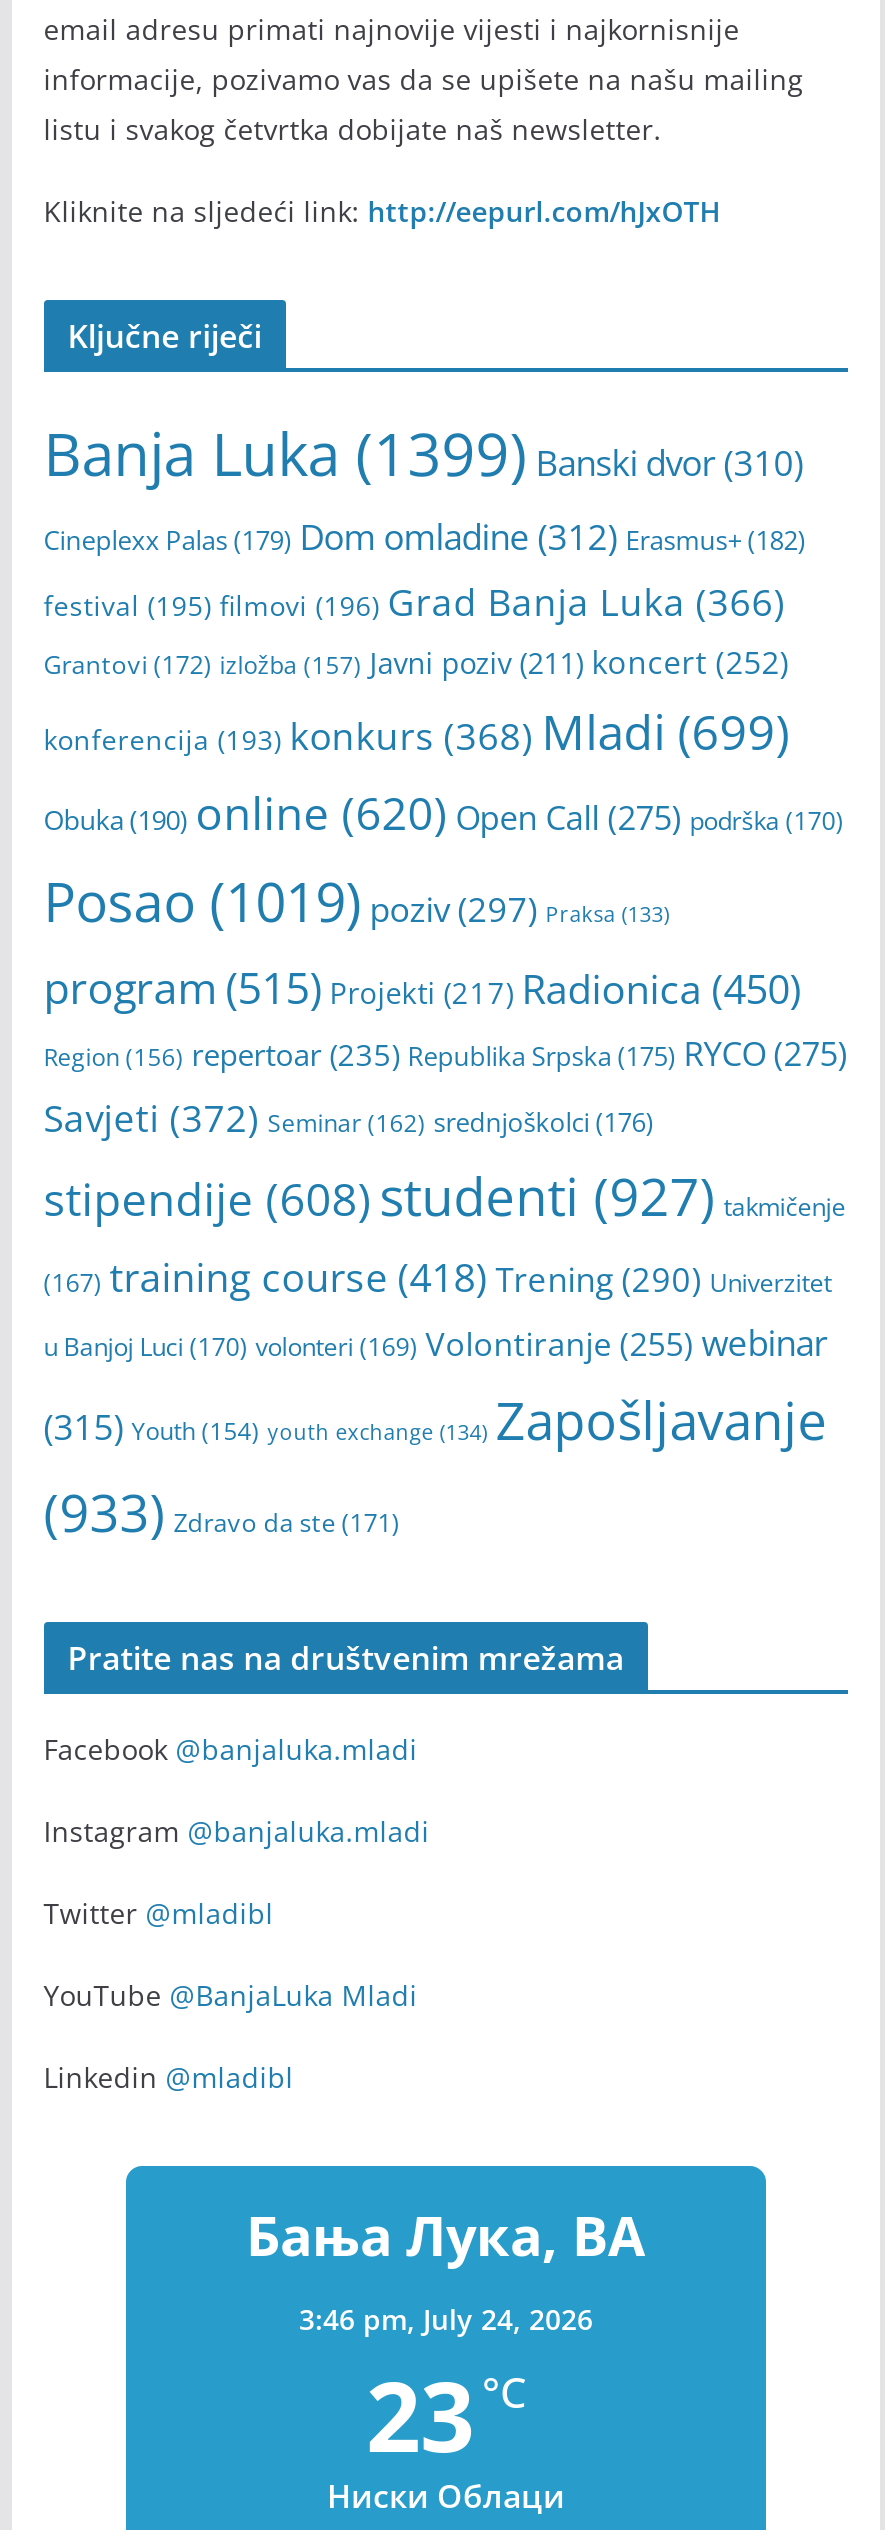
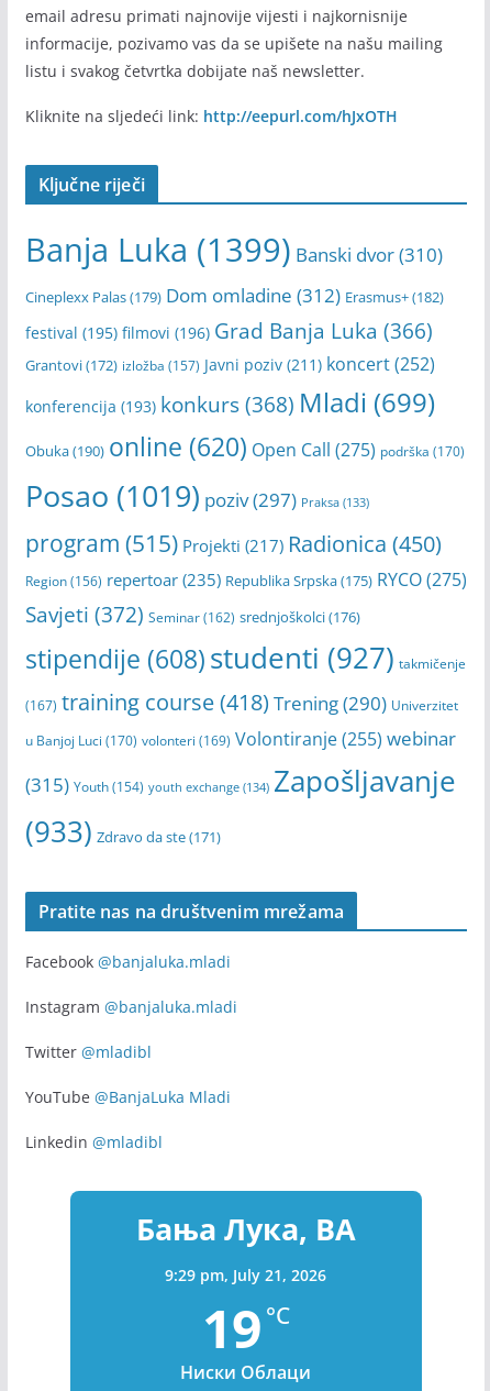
- 3:46 pm, July 24, 2026
+ 9:29 pm, July 21, 2026

- 23 °C
+ 19 °C
